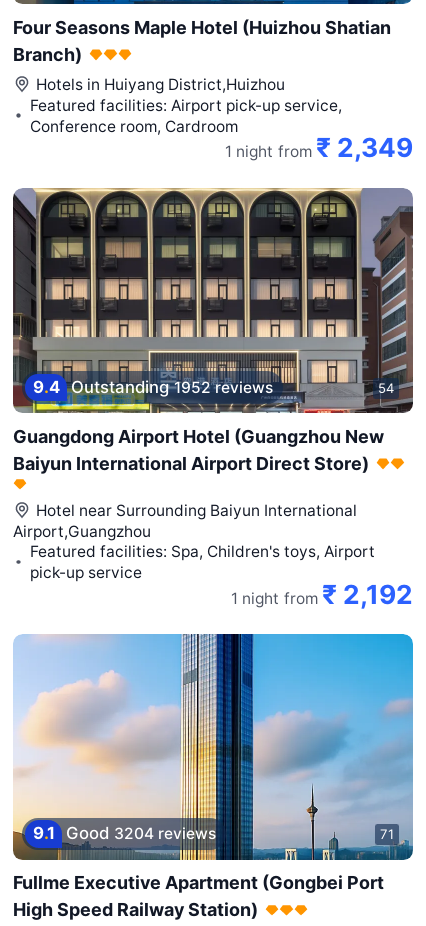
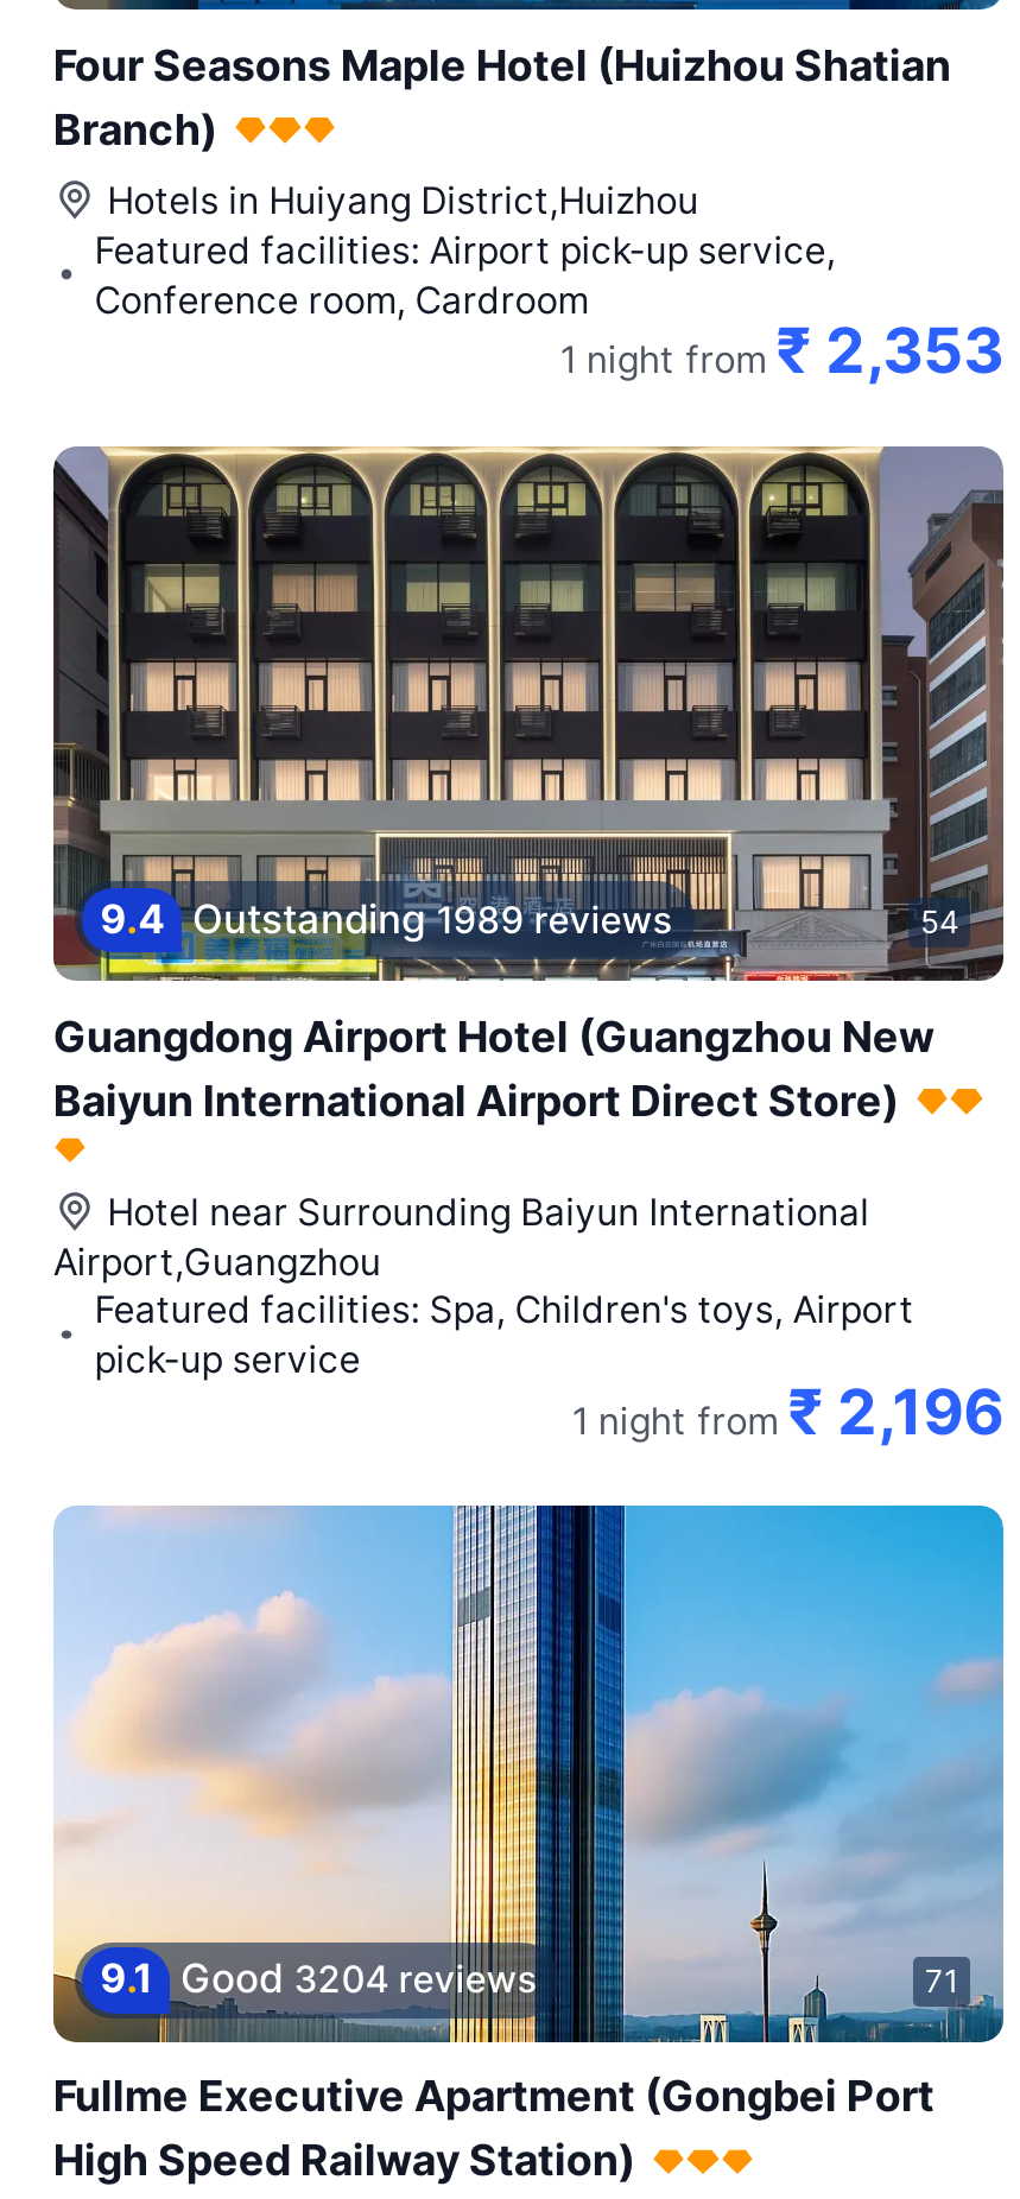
- 1 night from ₹ 2,349
+ 1 night from ₹ 2,353

- 9.4 Outstanding 1952 reviews
+ 9.4 Outstanding 1989 reviews

- 1 night from ₹ 2,192
+ 1 night from ₹ 2,196
